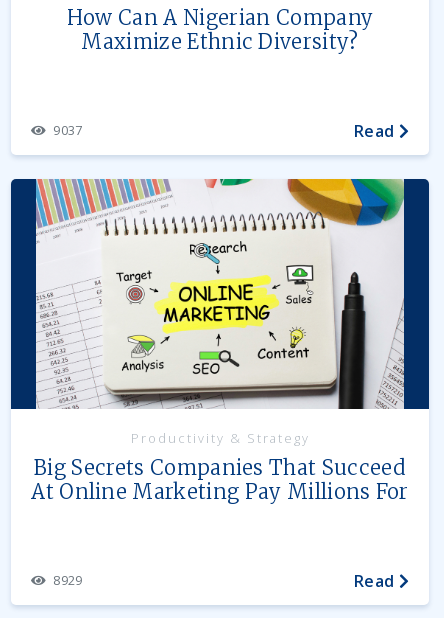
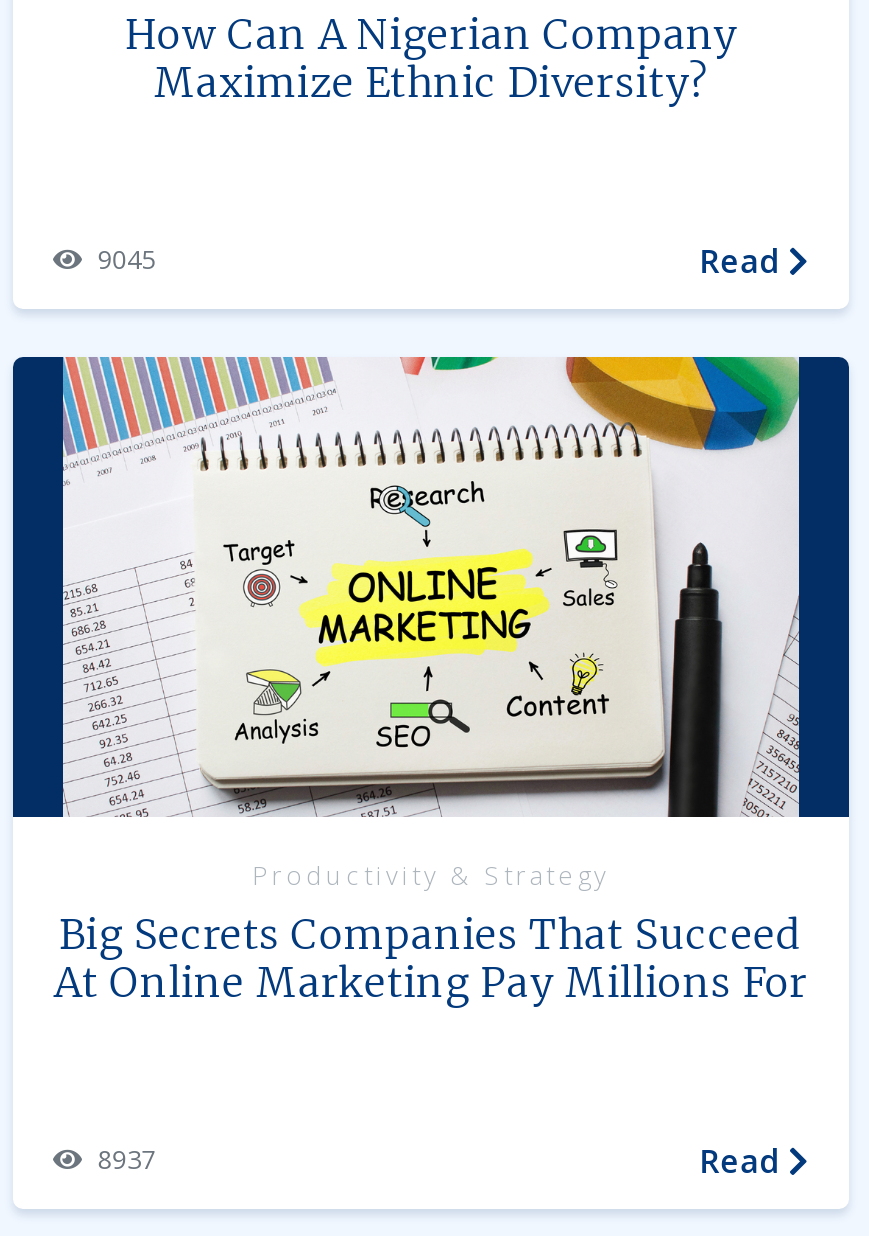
- 9037
+ 9045

- 8929
+ 8937
